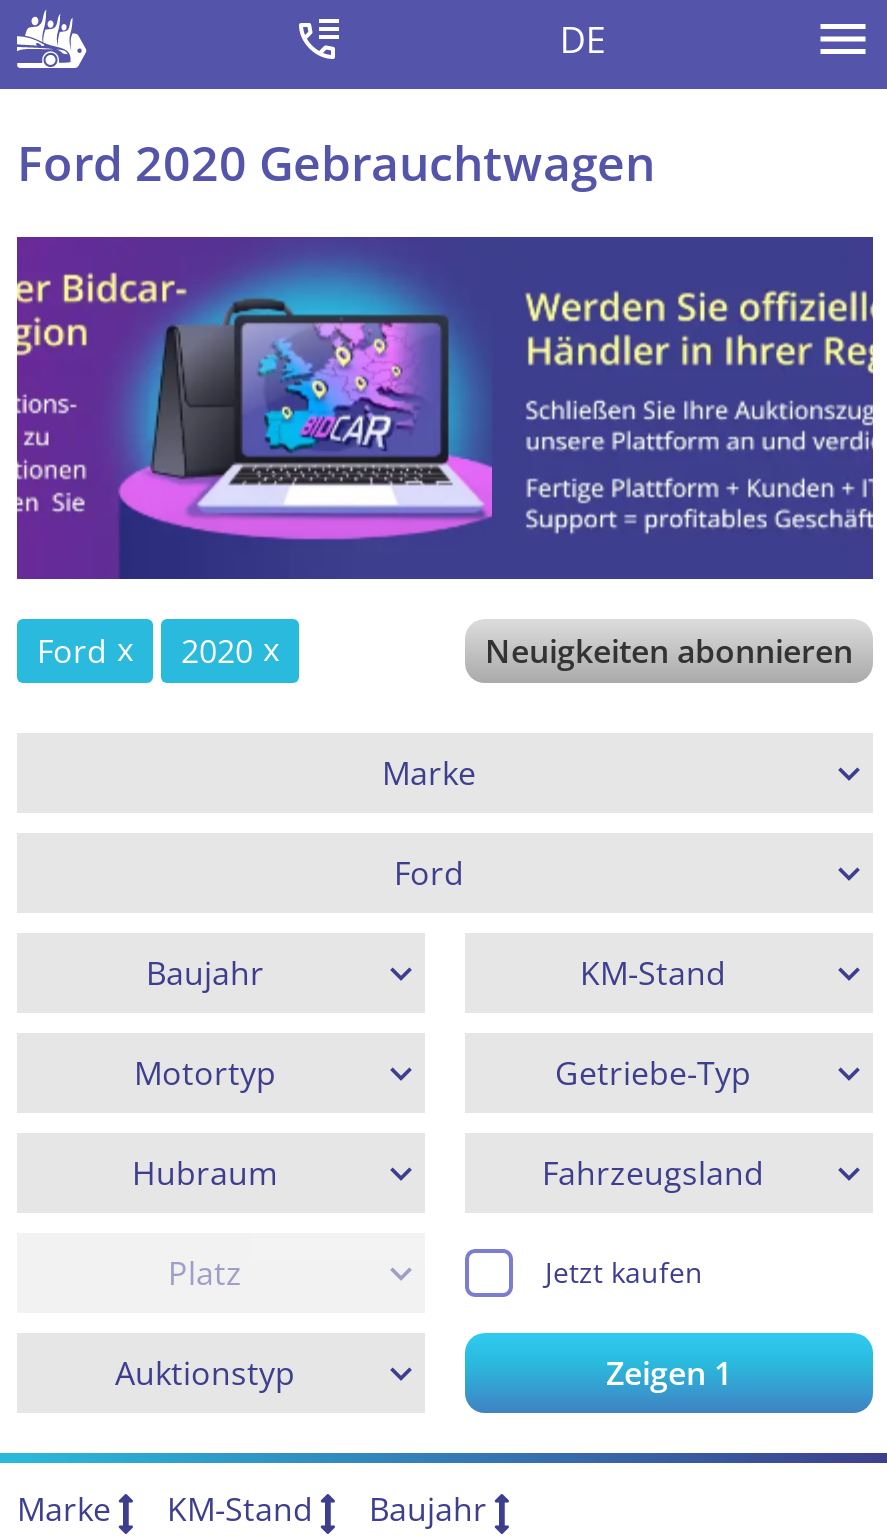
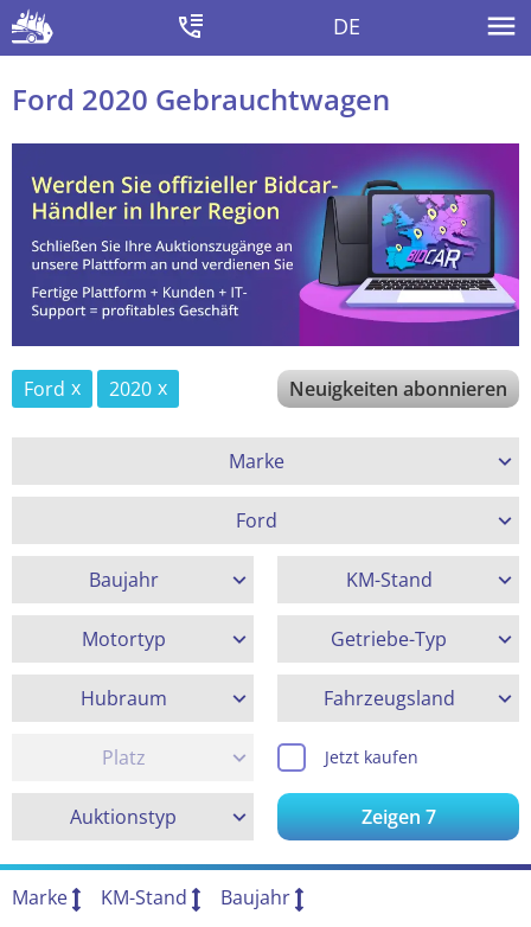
- [image]
+ [image]

- Zeigen 1
+ Zeigen 7
